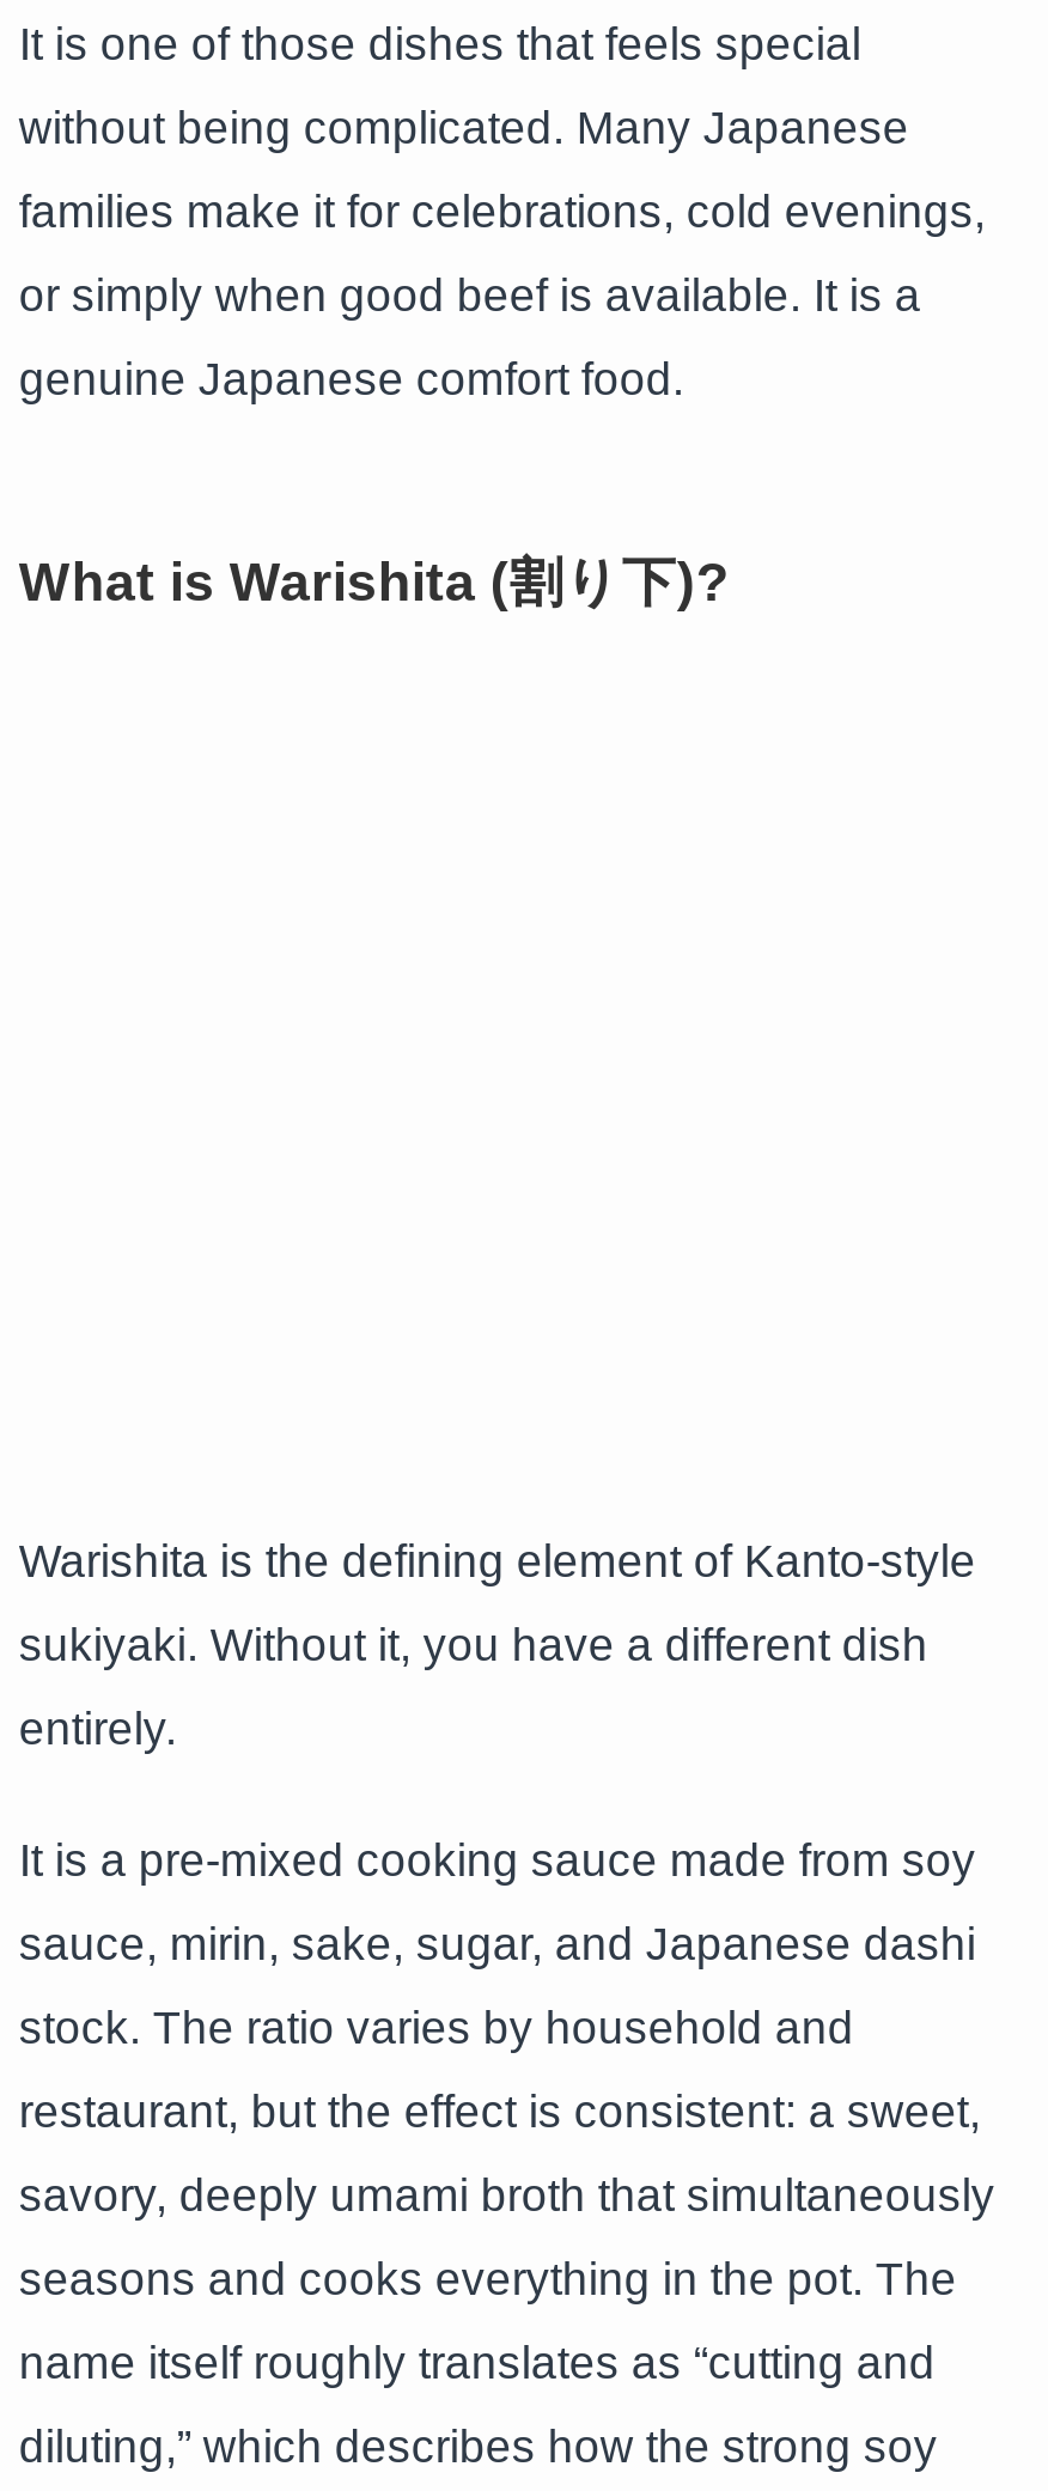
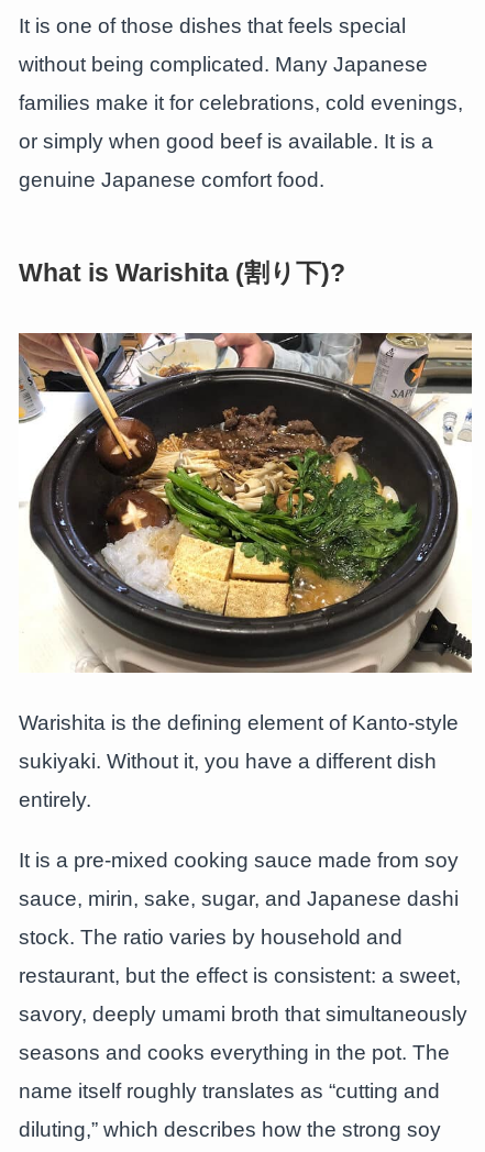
+ [image]
